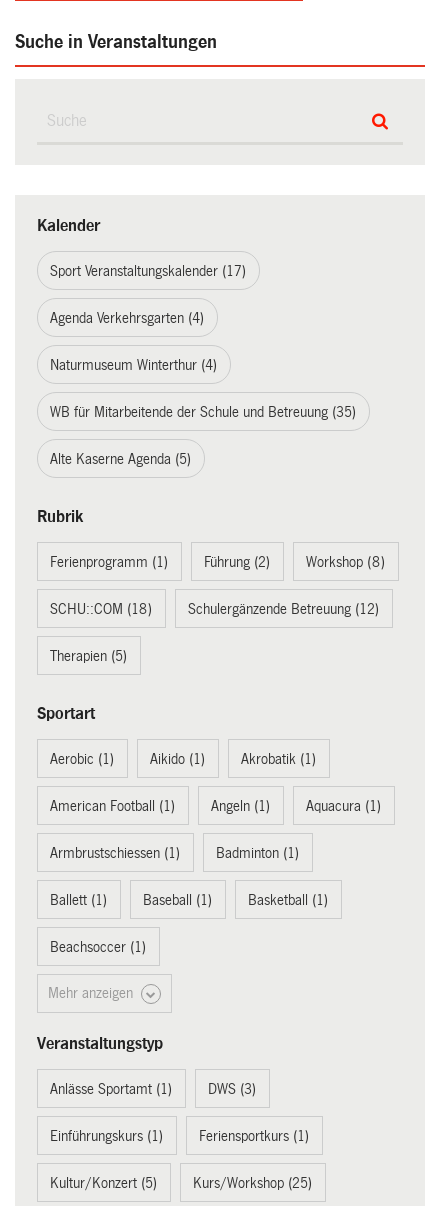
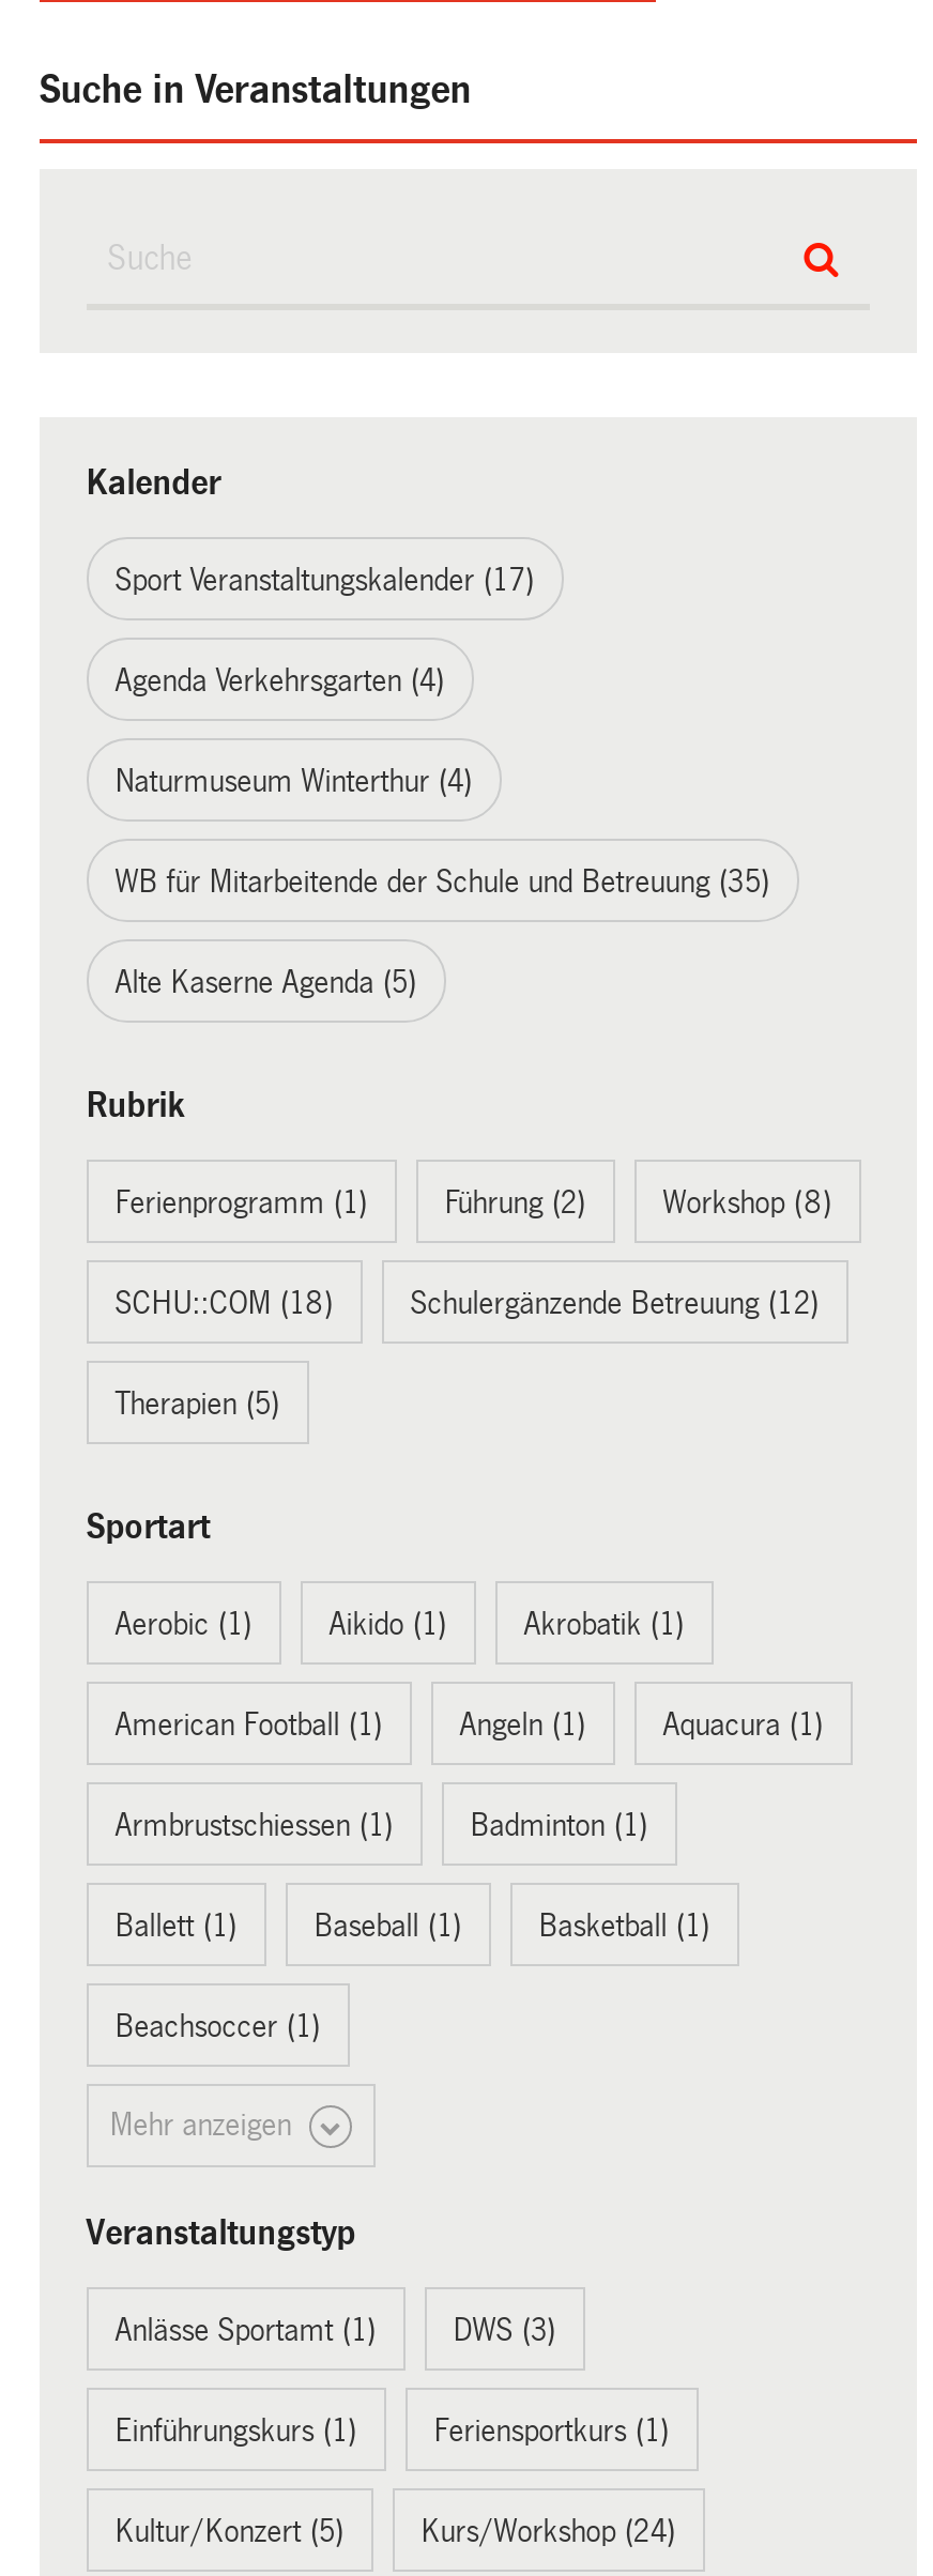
- Kurs/Workshop (25)
+ Kurs/Workshop (24)
